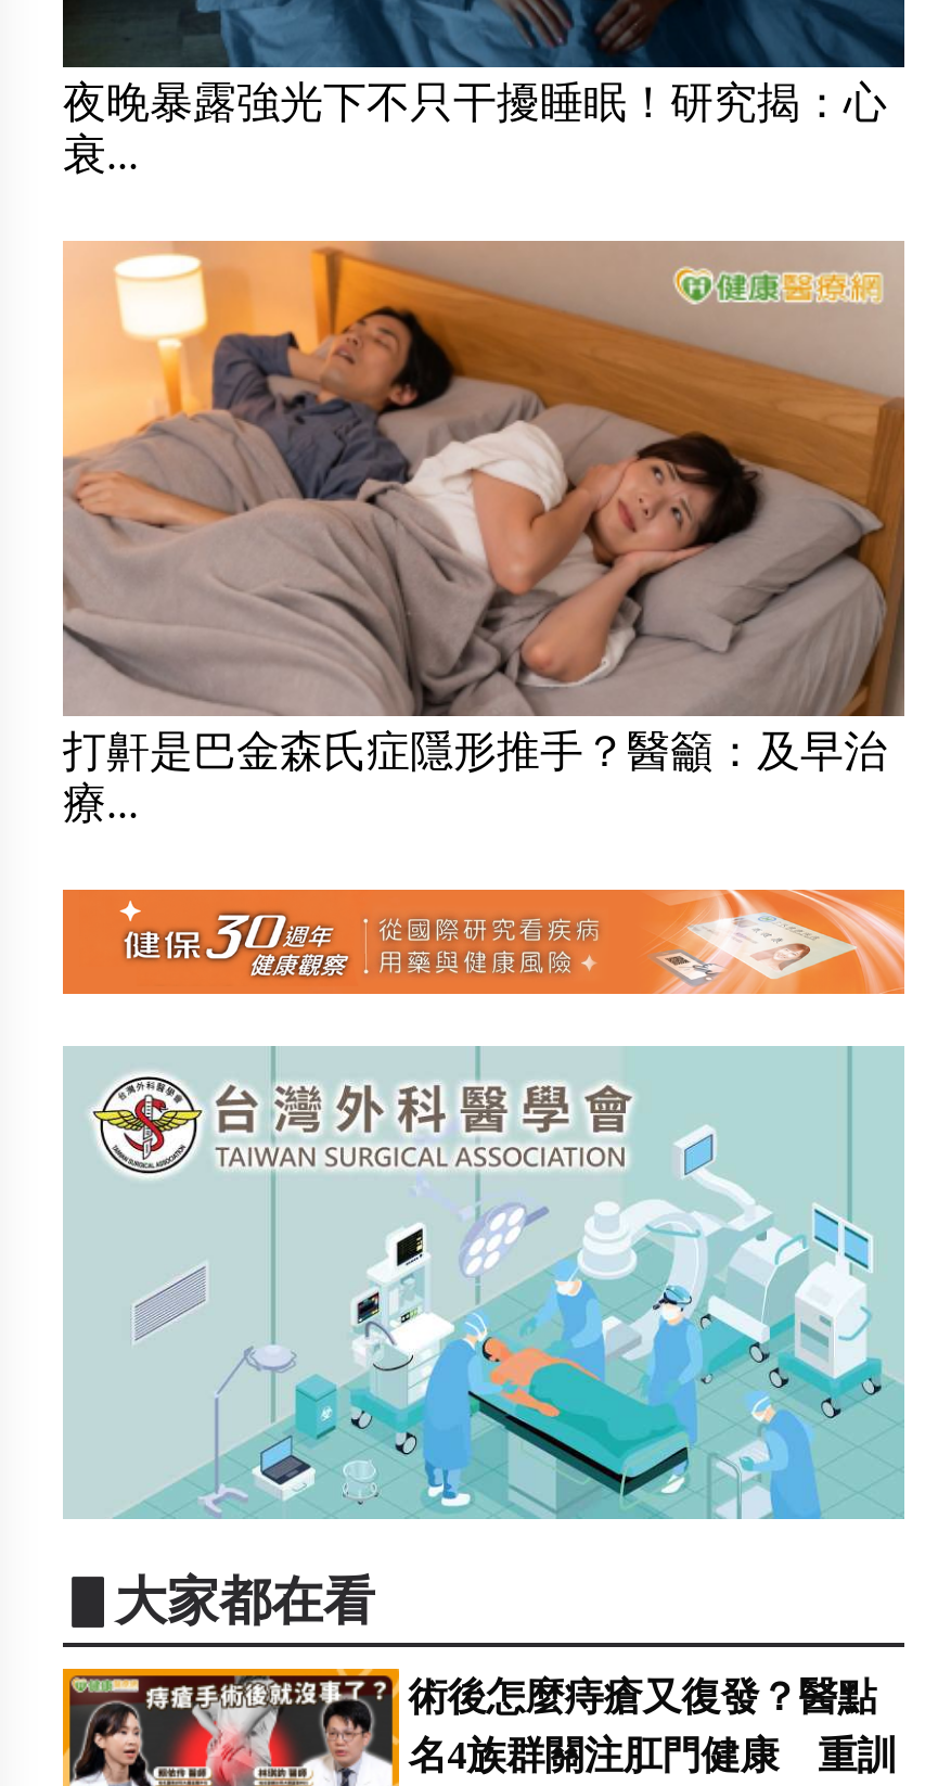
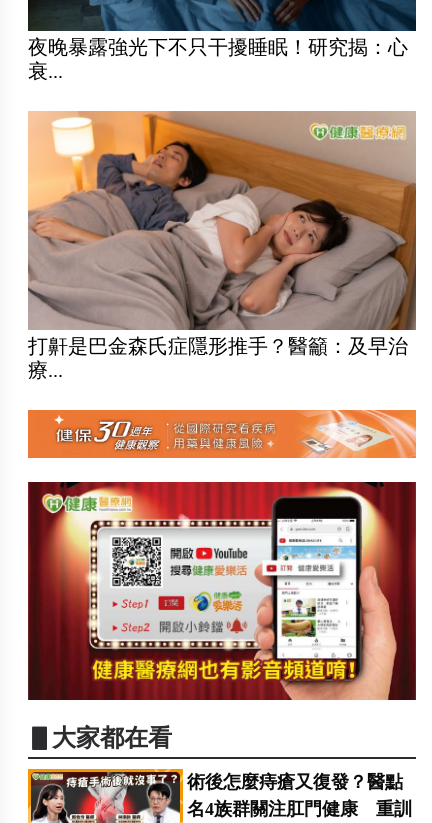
- [image]
+ [image]
